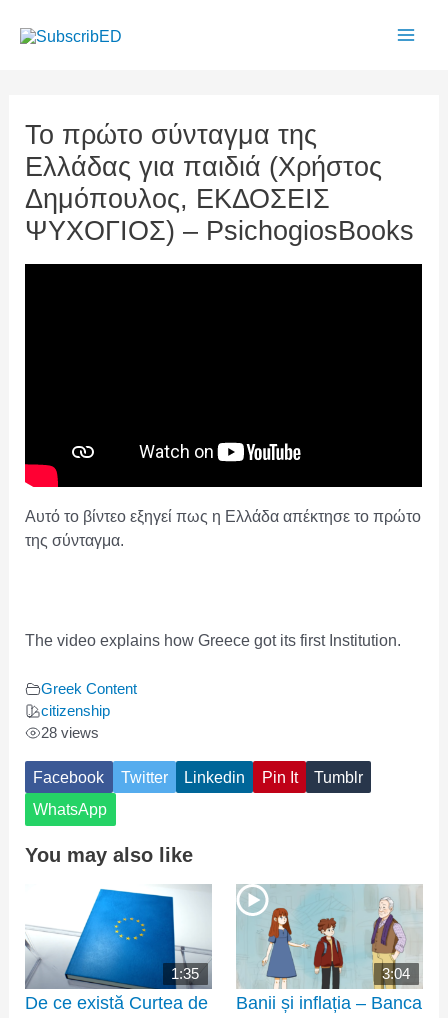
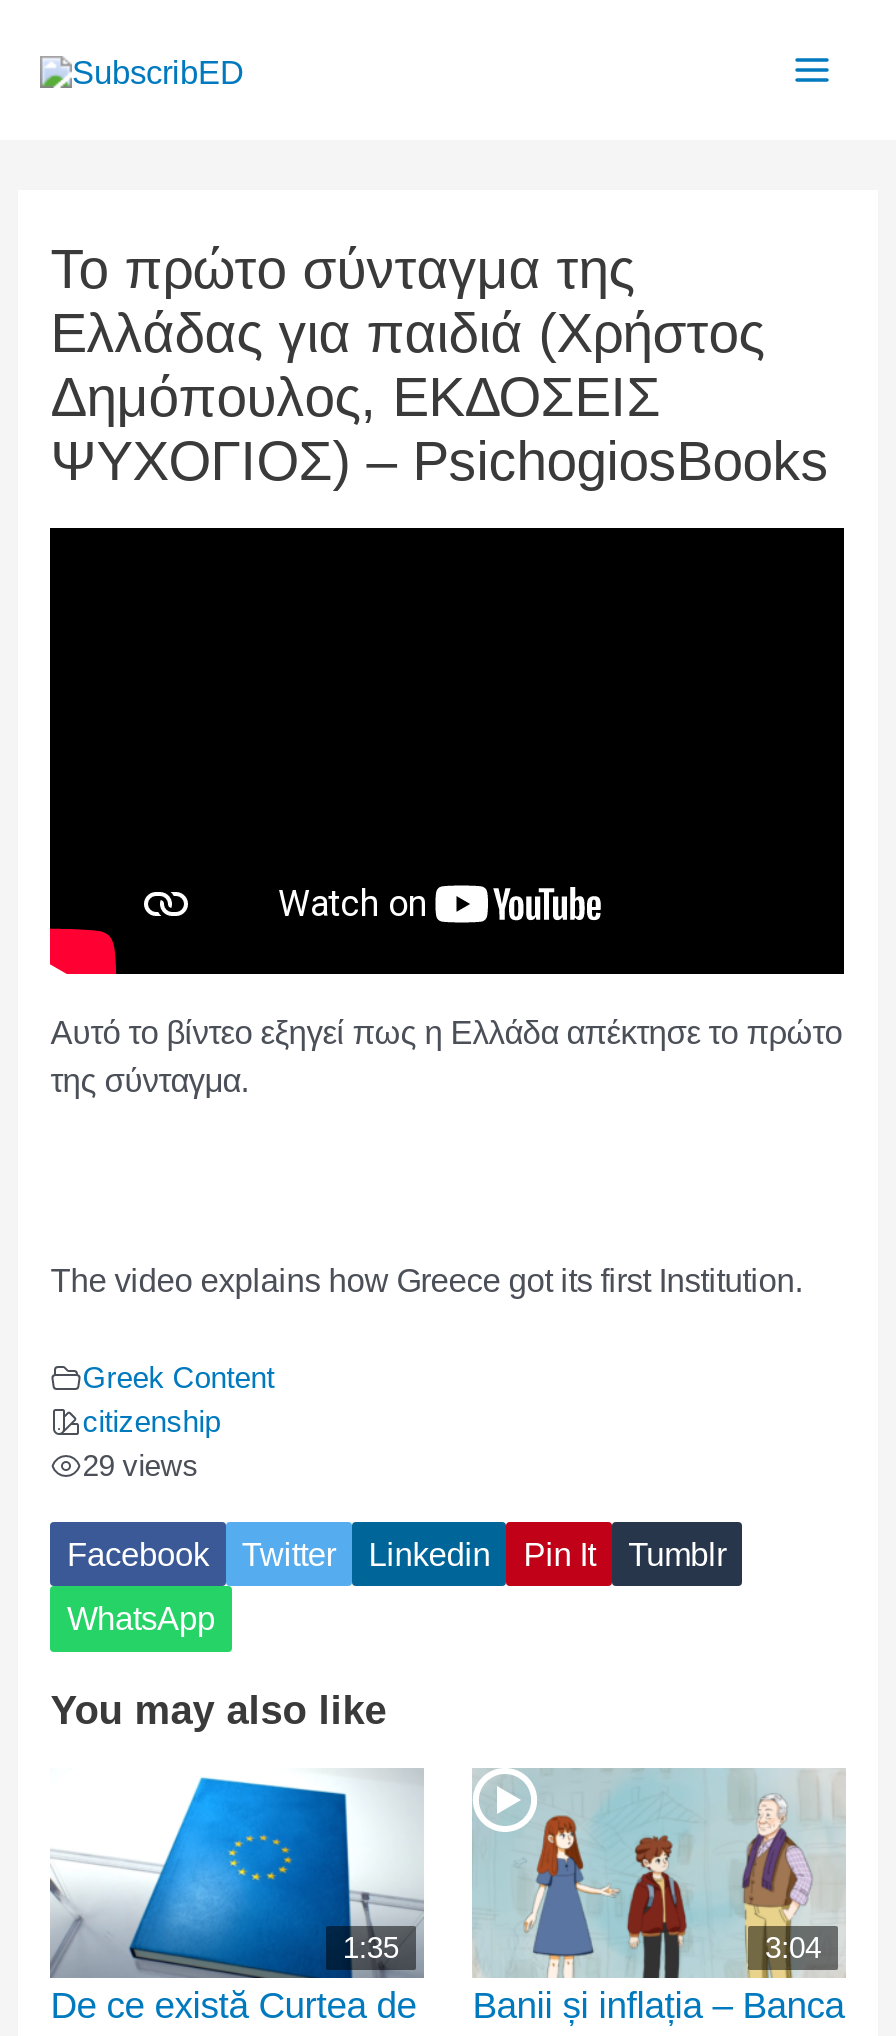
- 28 views
+ 29 views
